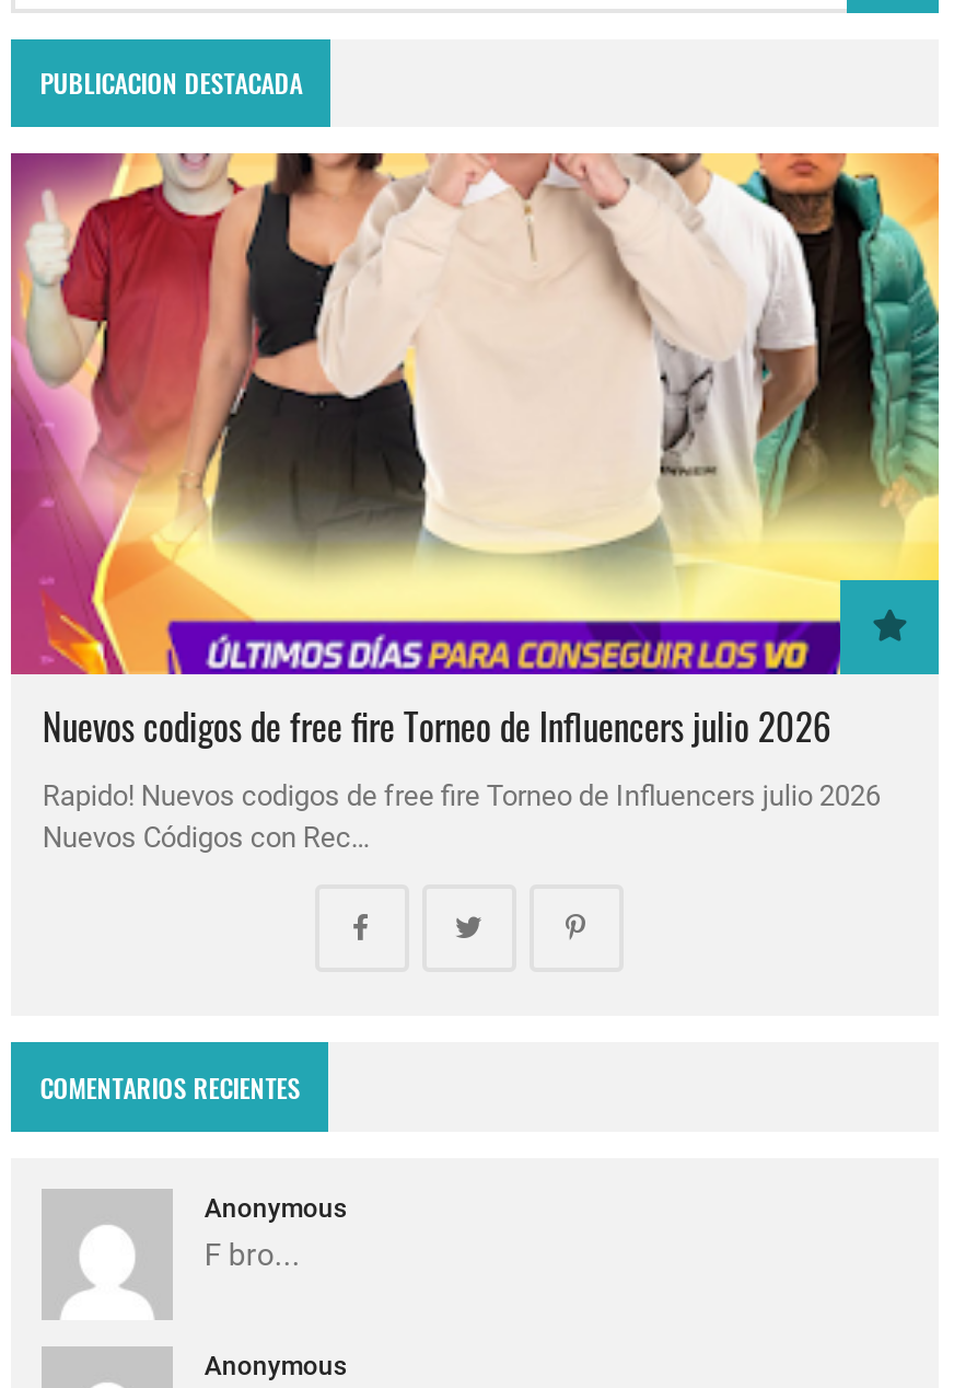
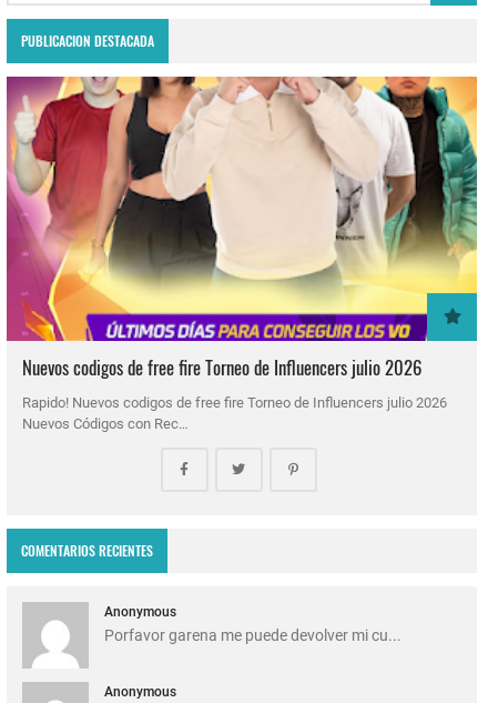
- F bro...
+ Porfavor garena me puede devolver mi cu...
